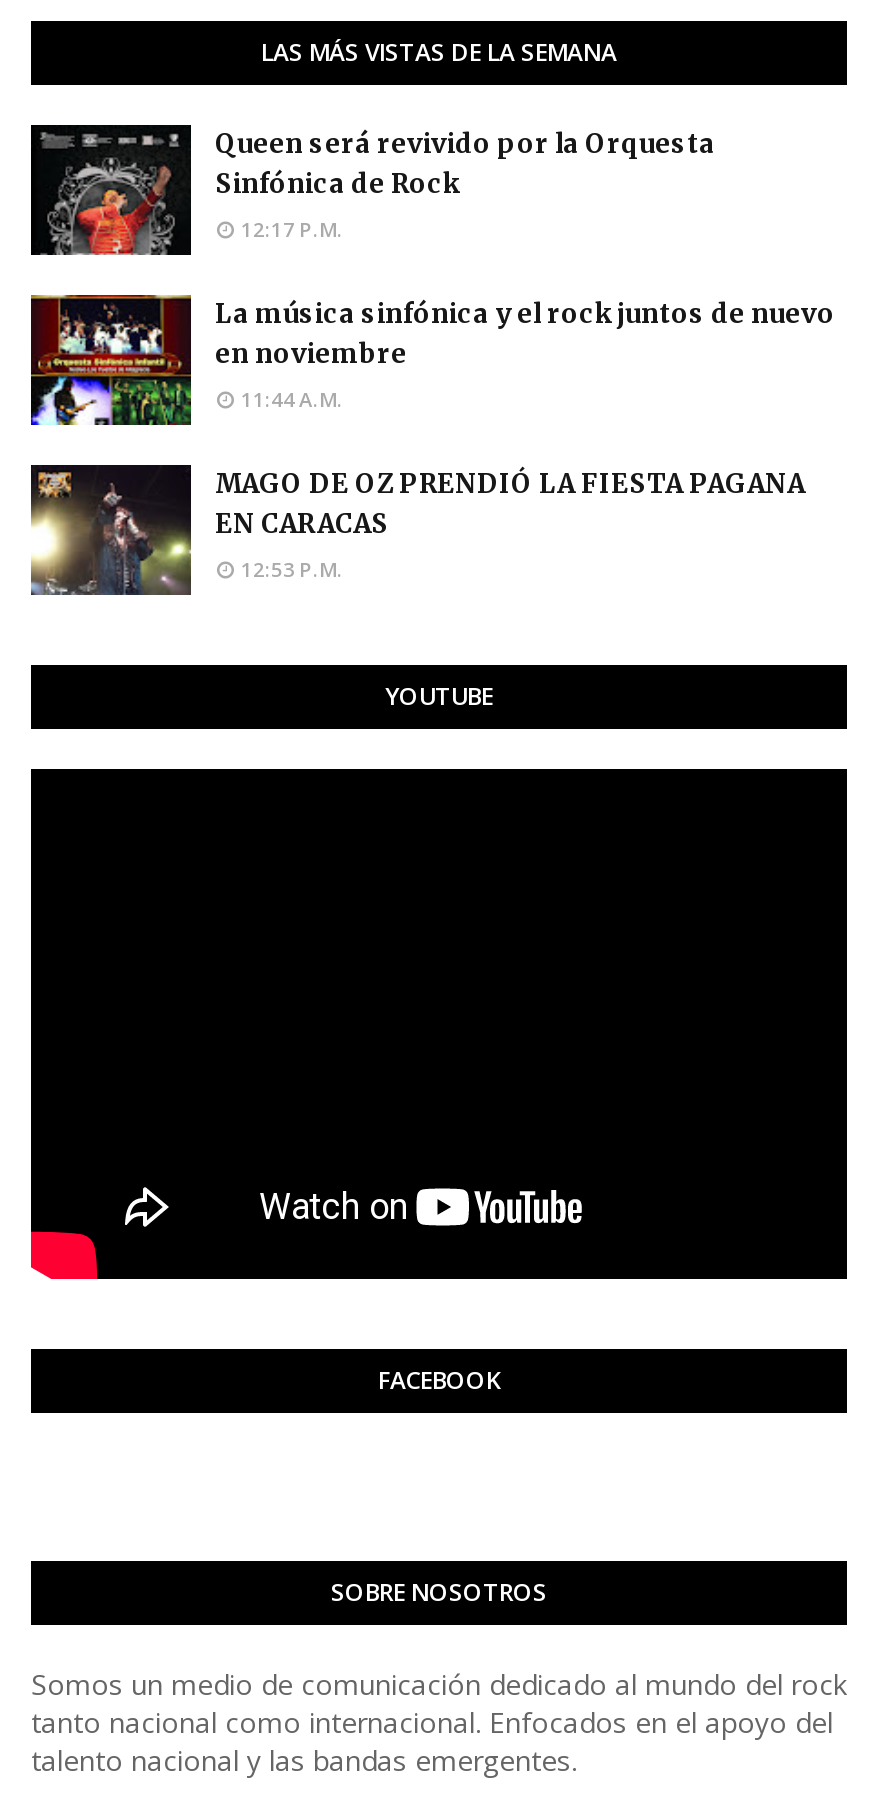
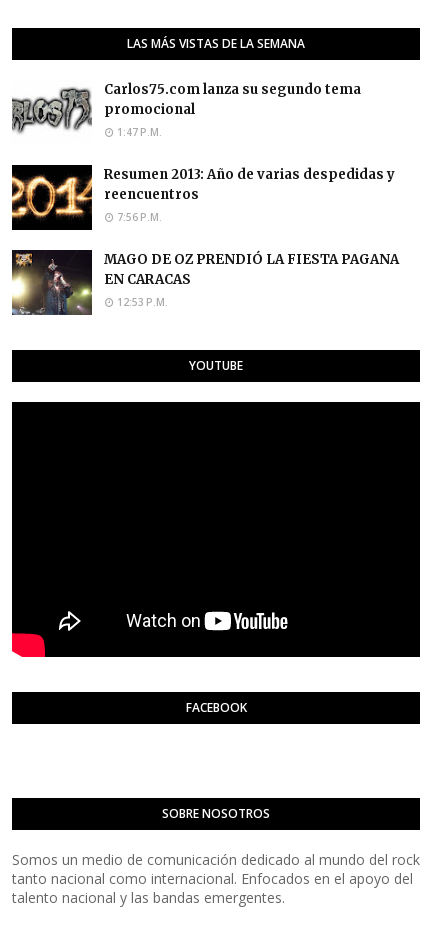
- [image]
- Queen será revivido por la Orquesta
- Sinfónica de Rock
- 12:17 P.M.
+ [image]
+ Carlos75.com lanza su segundo tema
+ promocional
+ 1:47 P.M.

- [image]
- La música sinfónica y el rock juntos de nuevo
- en noviembre
- 11:44 A.M.
+ [image]
+ Resumen 2013: Año de varias despedidas y
+ reencuentros
+ 7:56 P.M.
